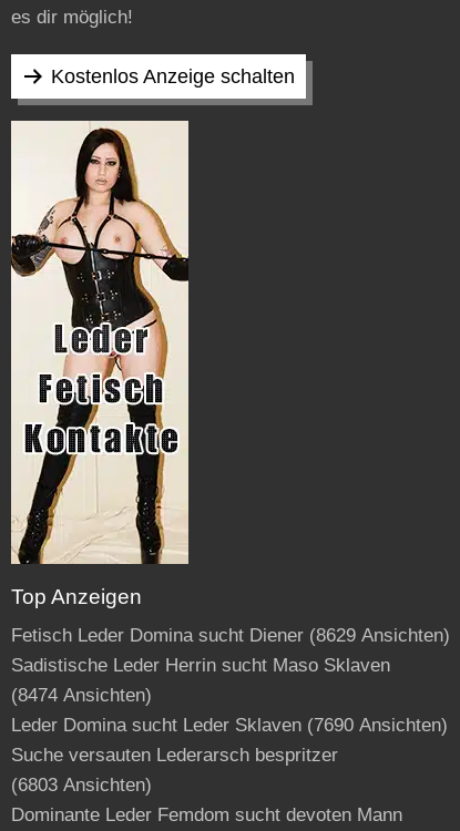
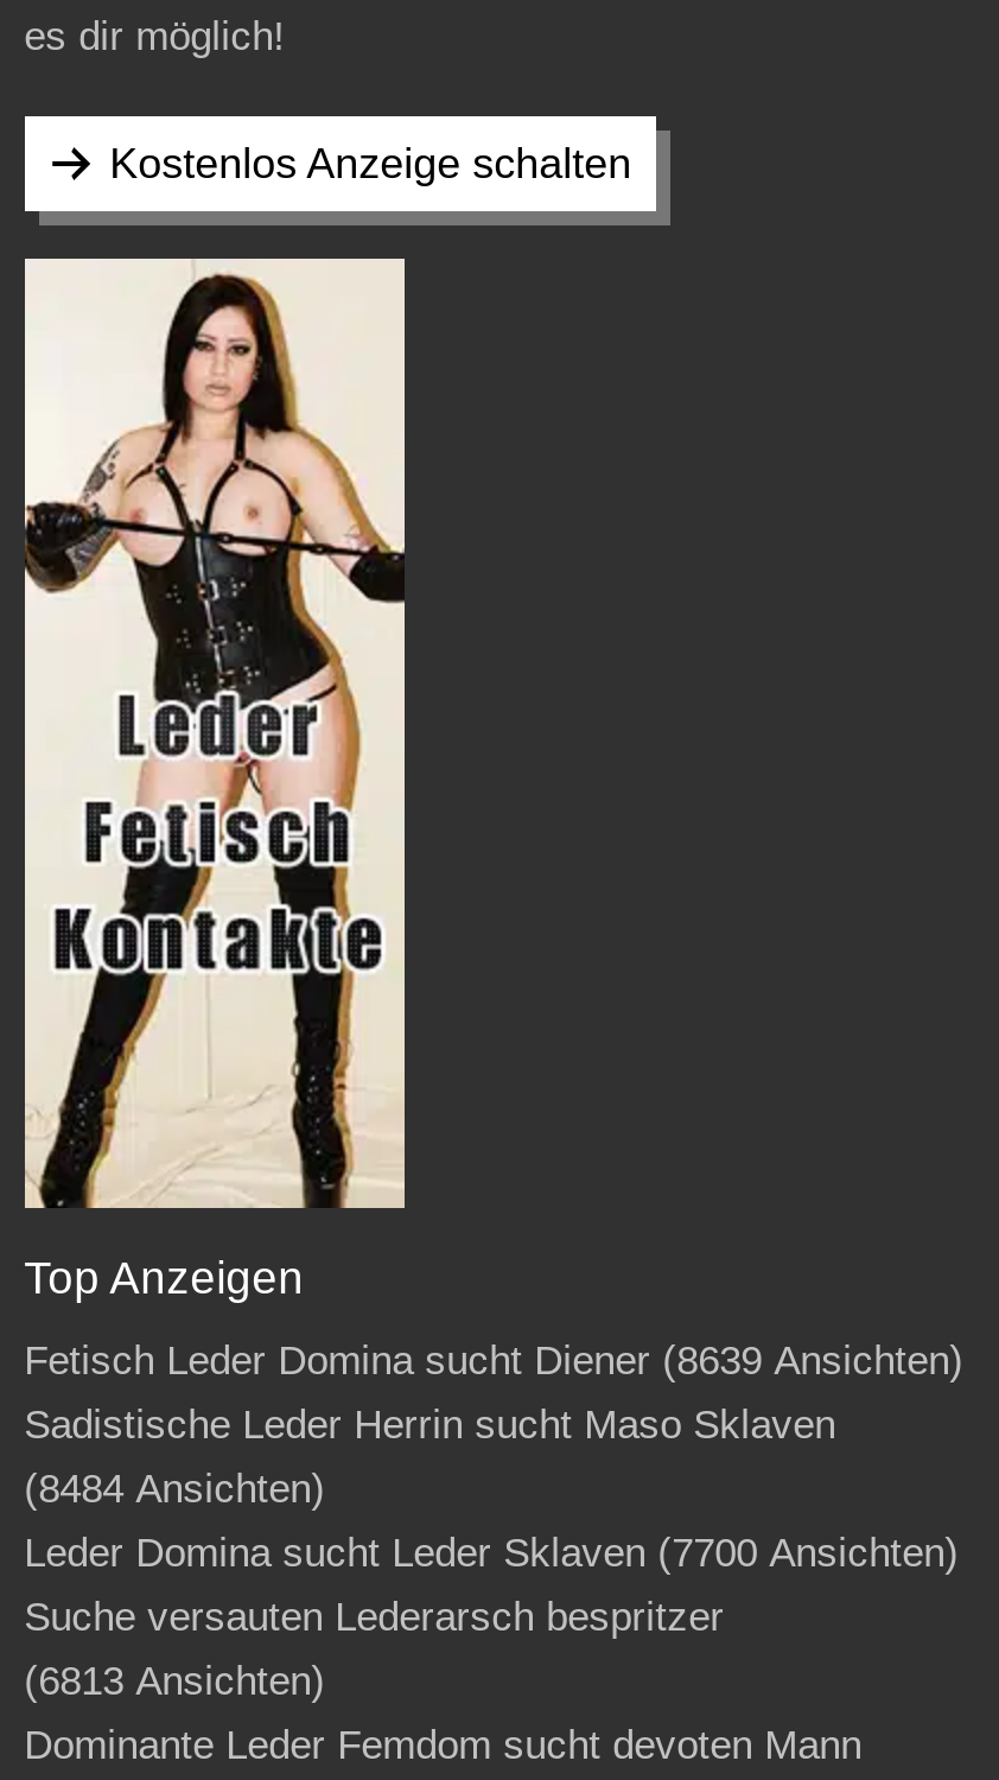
- Fetisch Leder Domina sucht Diener (8629 Ansichten)
+ Fetisch Leder Domina sucht Diener (8639 Ansichten)

- (8474 Ansichten)
+ (8484 Ansichten)

- Leder Domina sucht Leder Sklaven (7690 Ansichten)
+ Leder Domina sucht Leder Sklaven (7700 Ansichten)

- (6803 Ansichten)
+ (6813 Ansichten)
